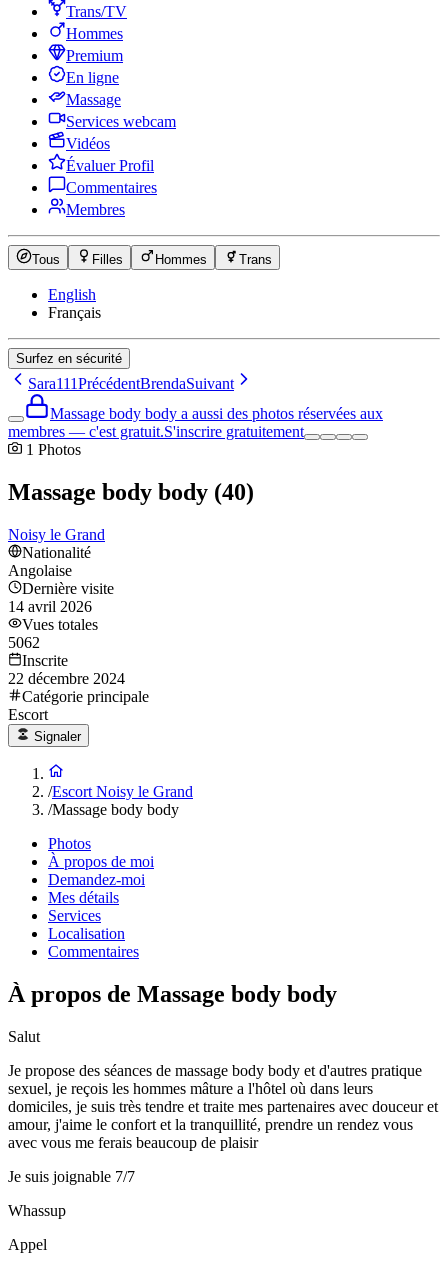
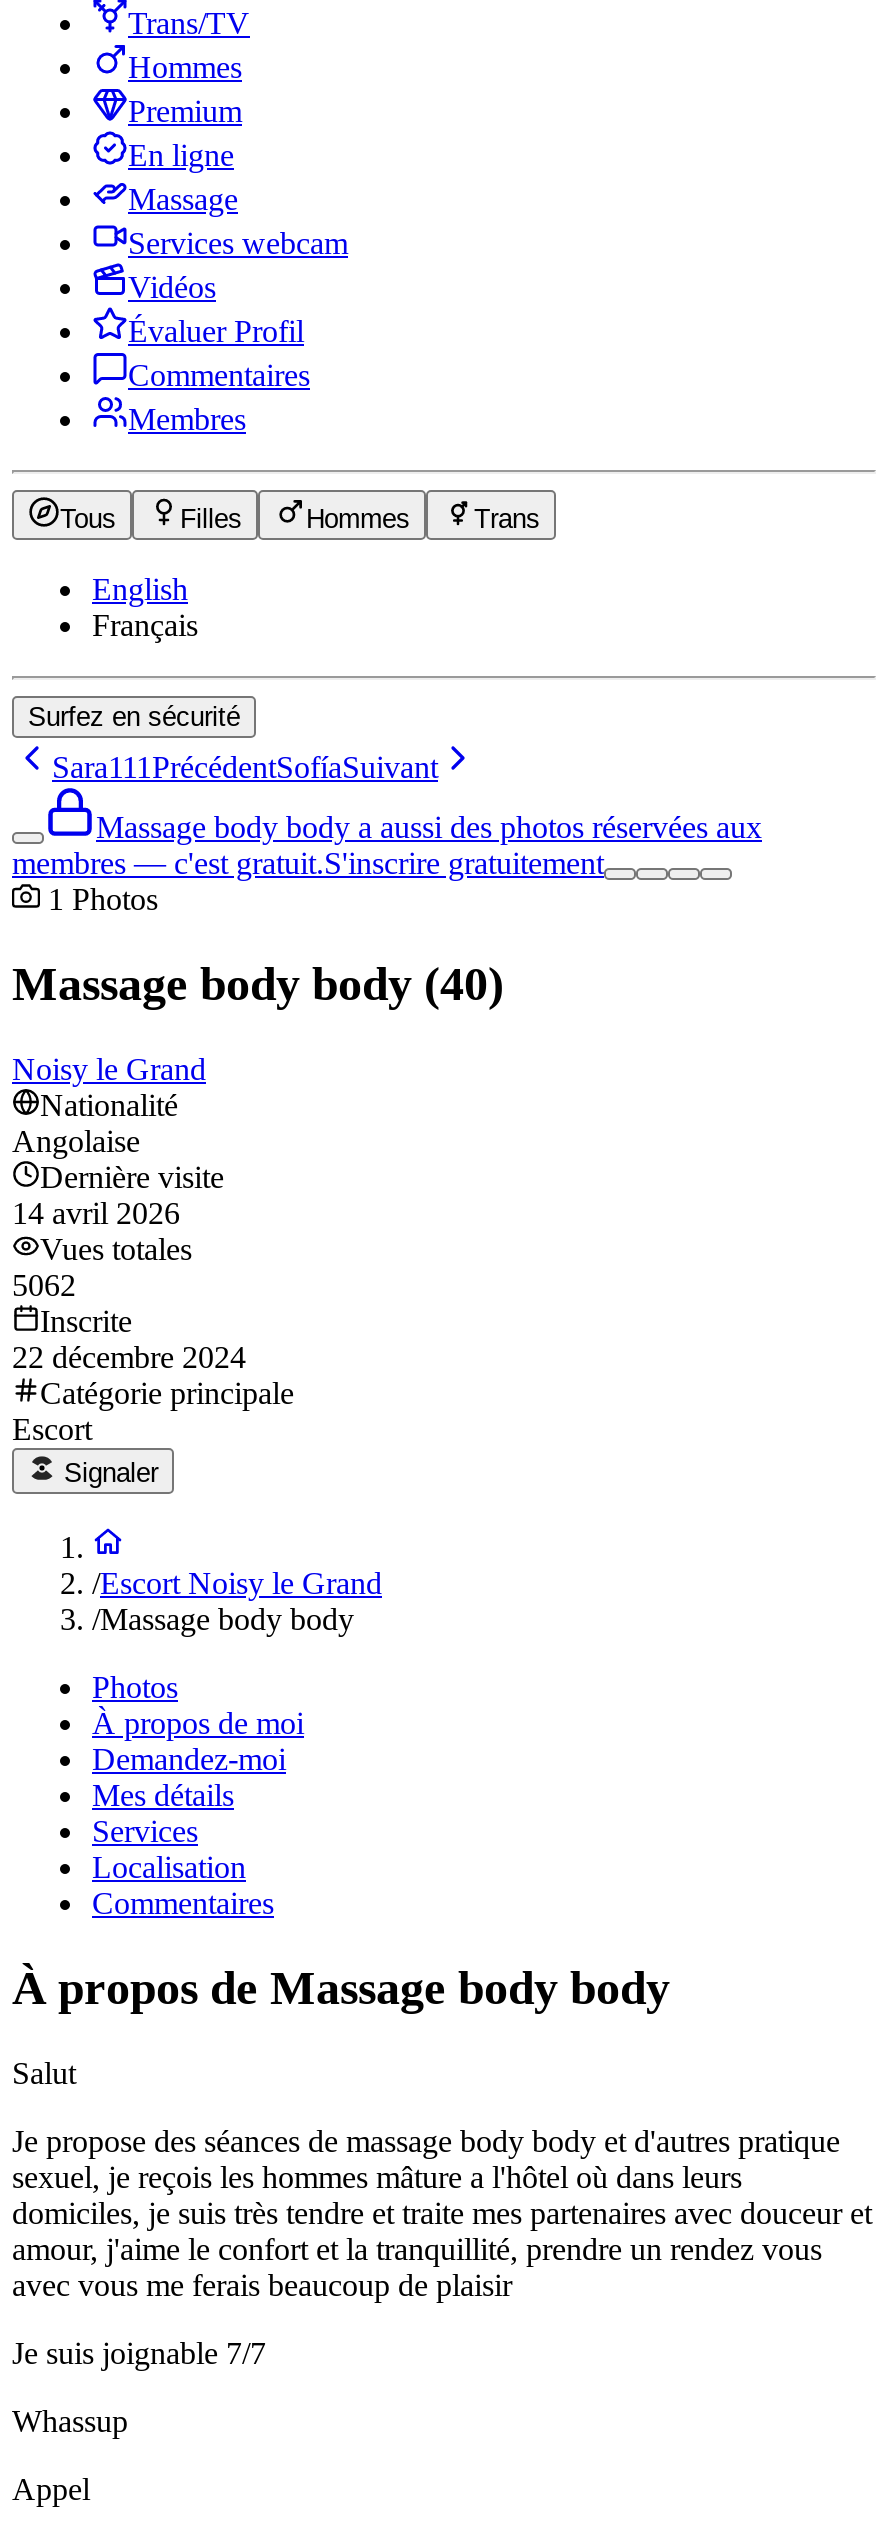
- Sara111 PrécédentBrendaSuivant
+ Sara111 PrécédentSofíaSuivant
